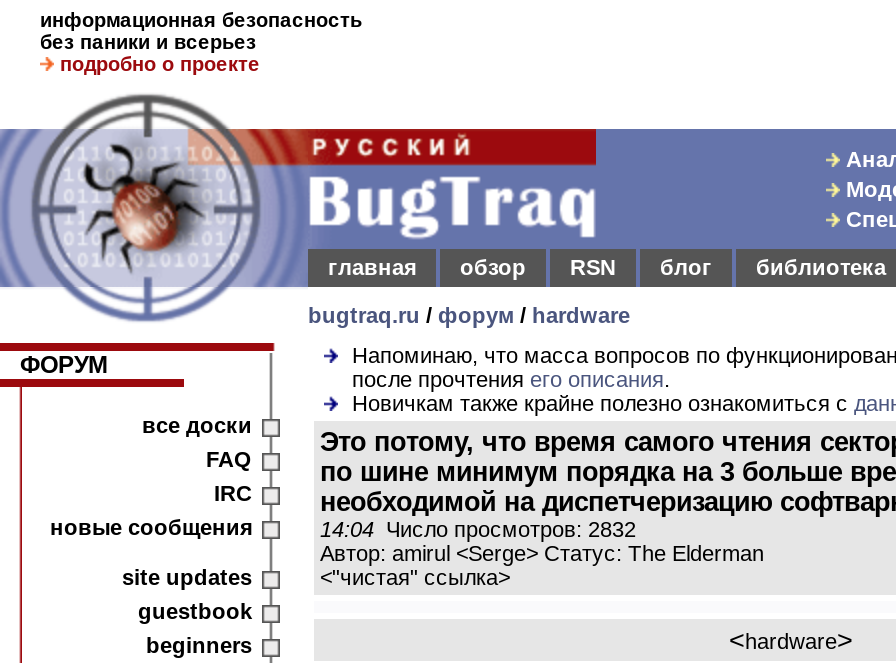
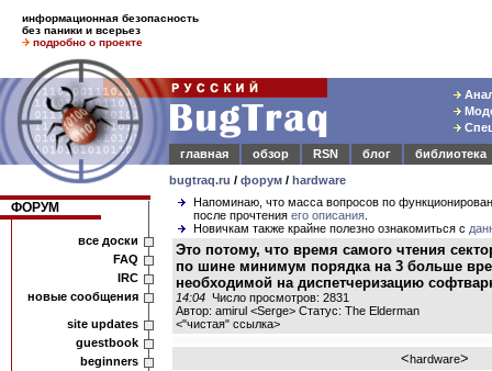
- 14:04 Число просмотров: 2832
+ 14:04 Число просмотров: 2831
